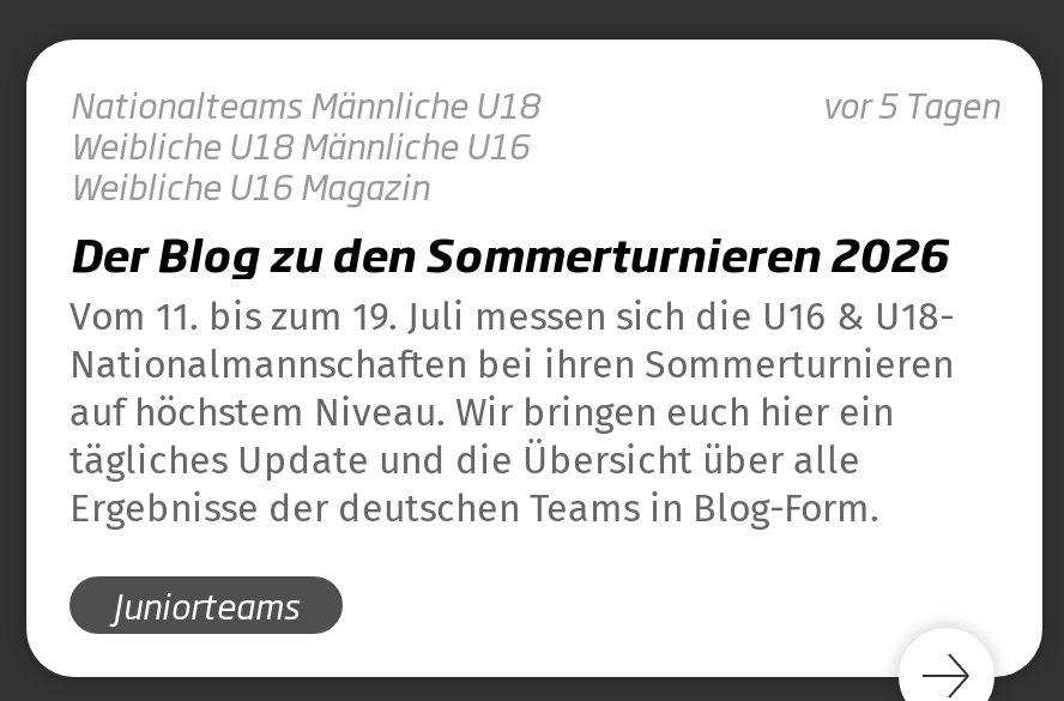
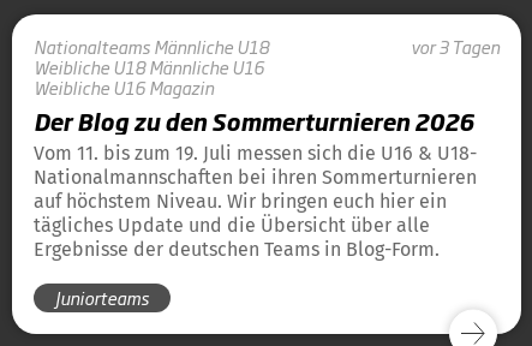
- vor 5 Tagen
+ vor 3 Tagen
